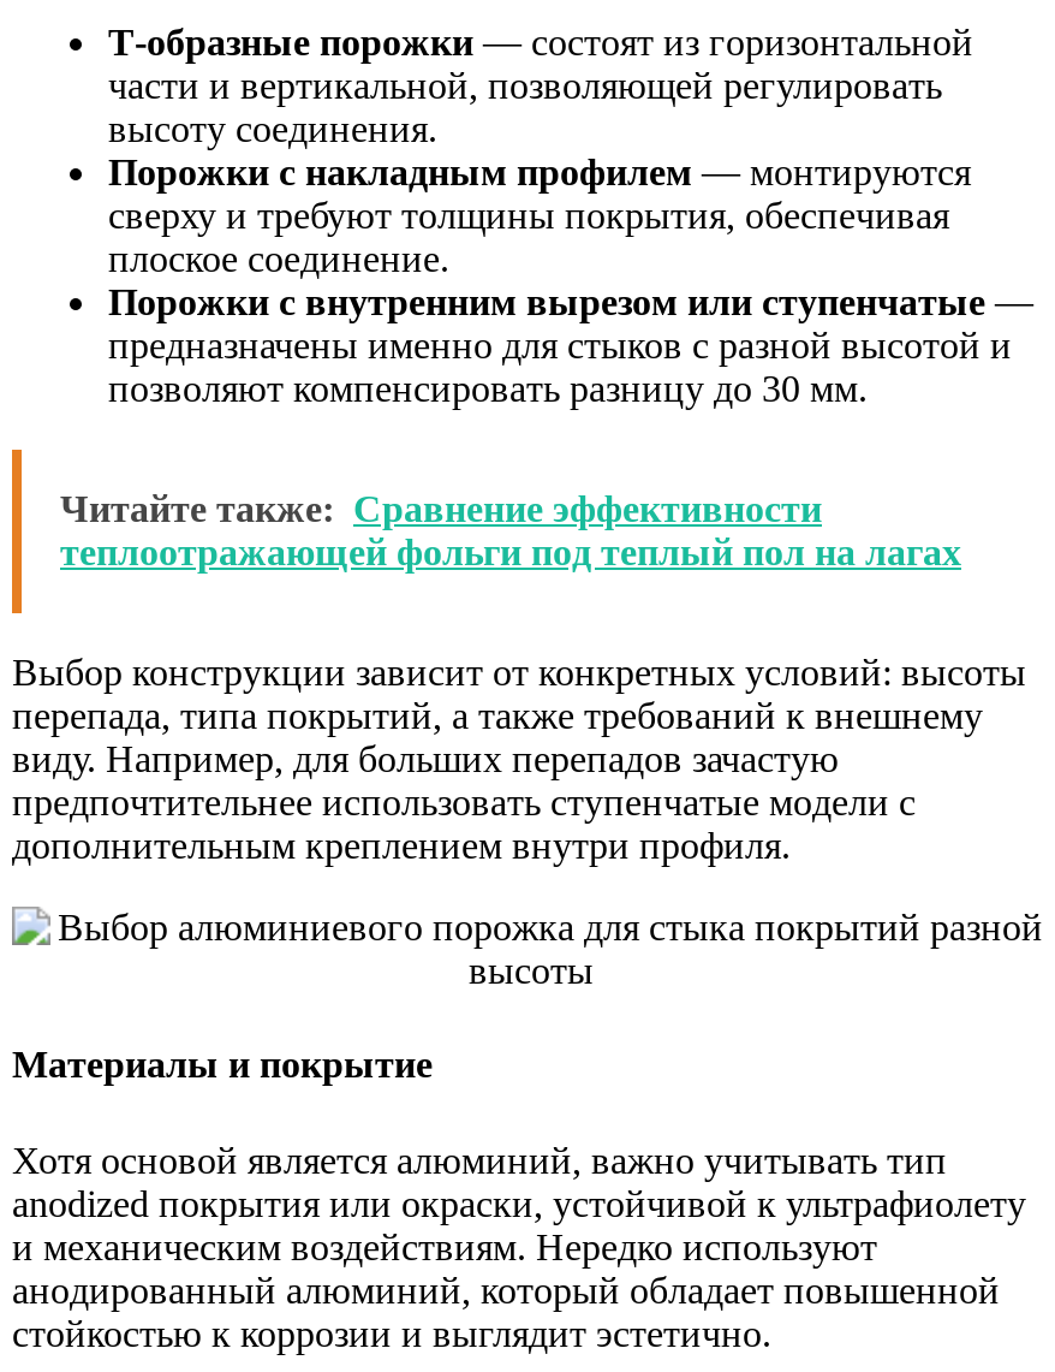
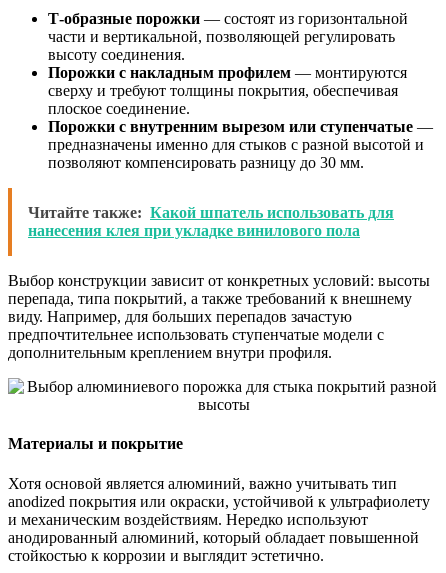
- Читайте также: Сравнение эффективности
- теплоотражающей фольги под теплый пол на лагах
+ Читайте также: Какой шпатель использовать для
+ нанесения клея при укладке винилового пола
